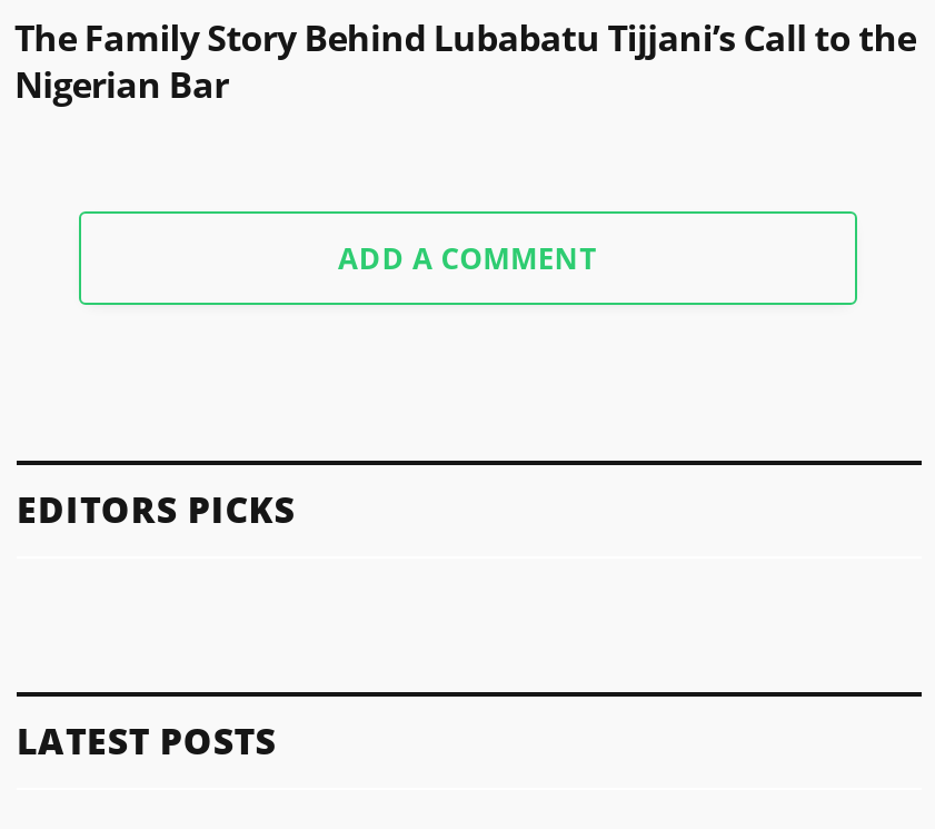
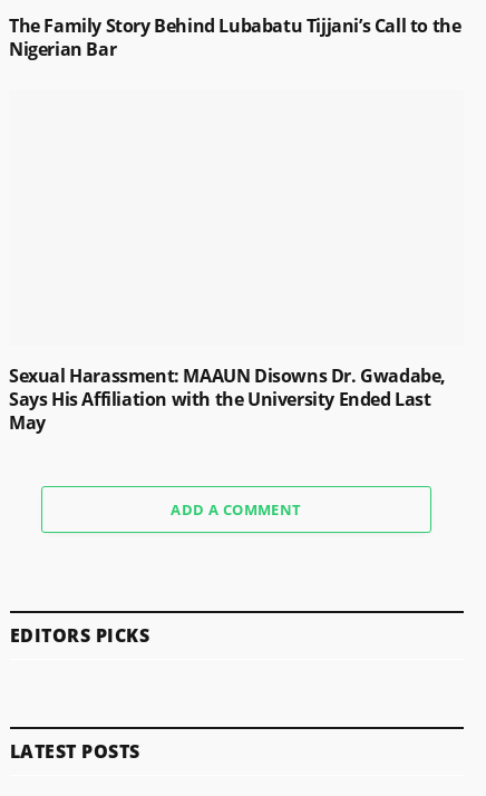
+ Sexual Harassment: MAAUN Disowns Dr. Gwadabe,
+ Says His Affiliation with the University Ended Last
+ May
